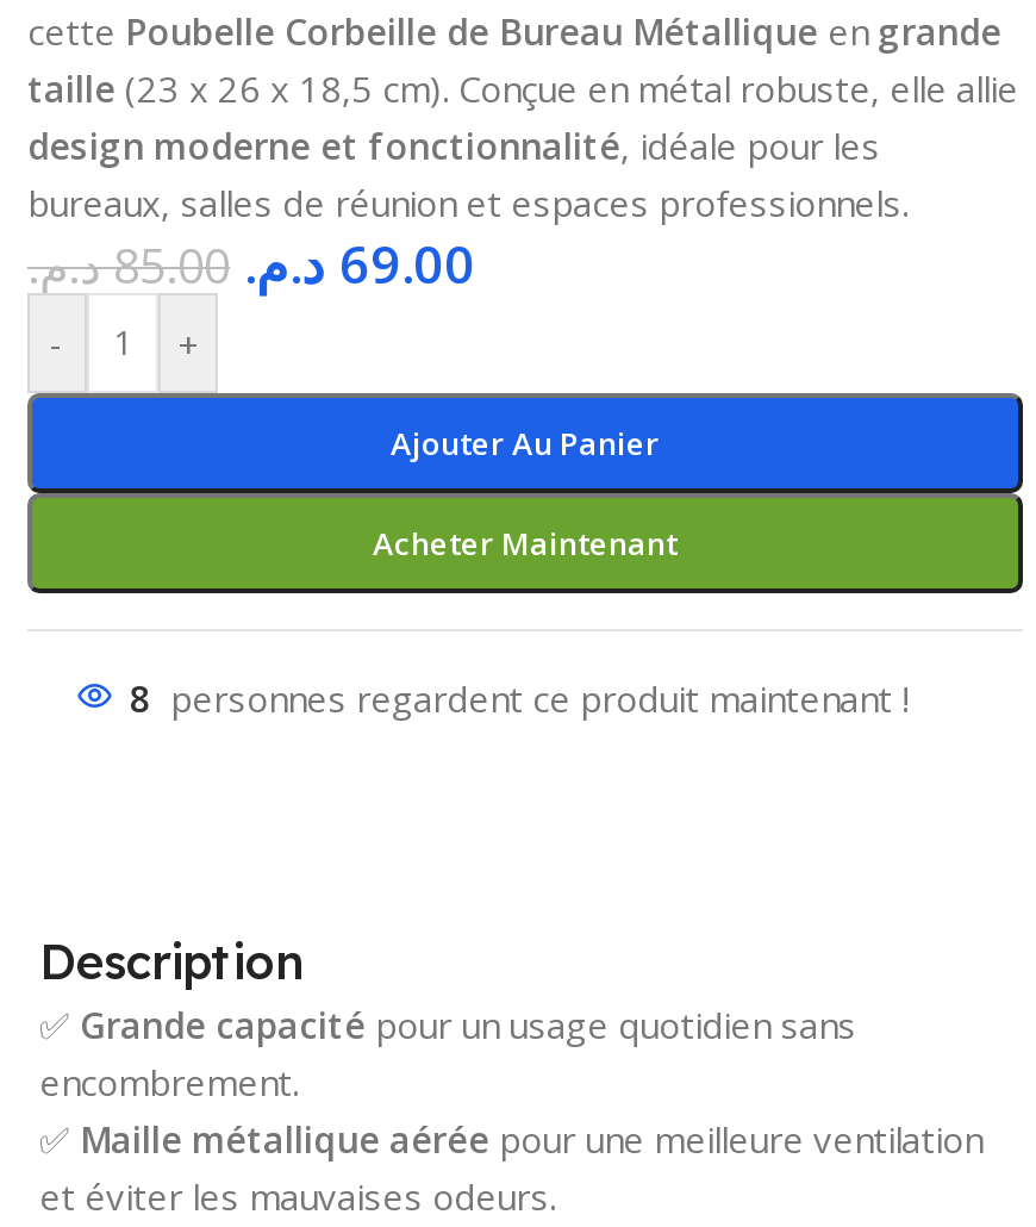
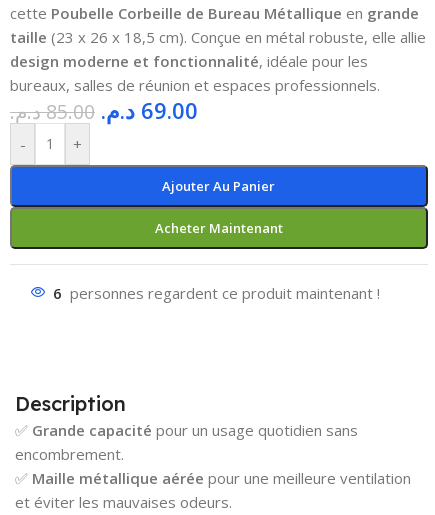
- 8 personnes regardent ce produit maintenant !
+ 6 personnes regardent ce produit maintenant !
